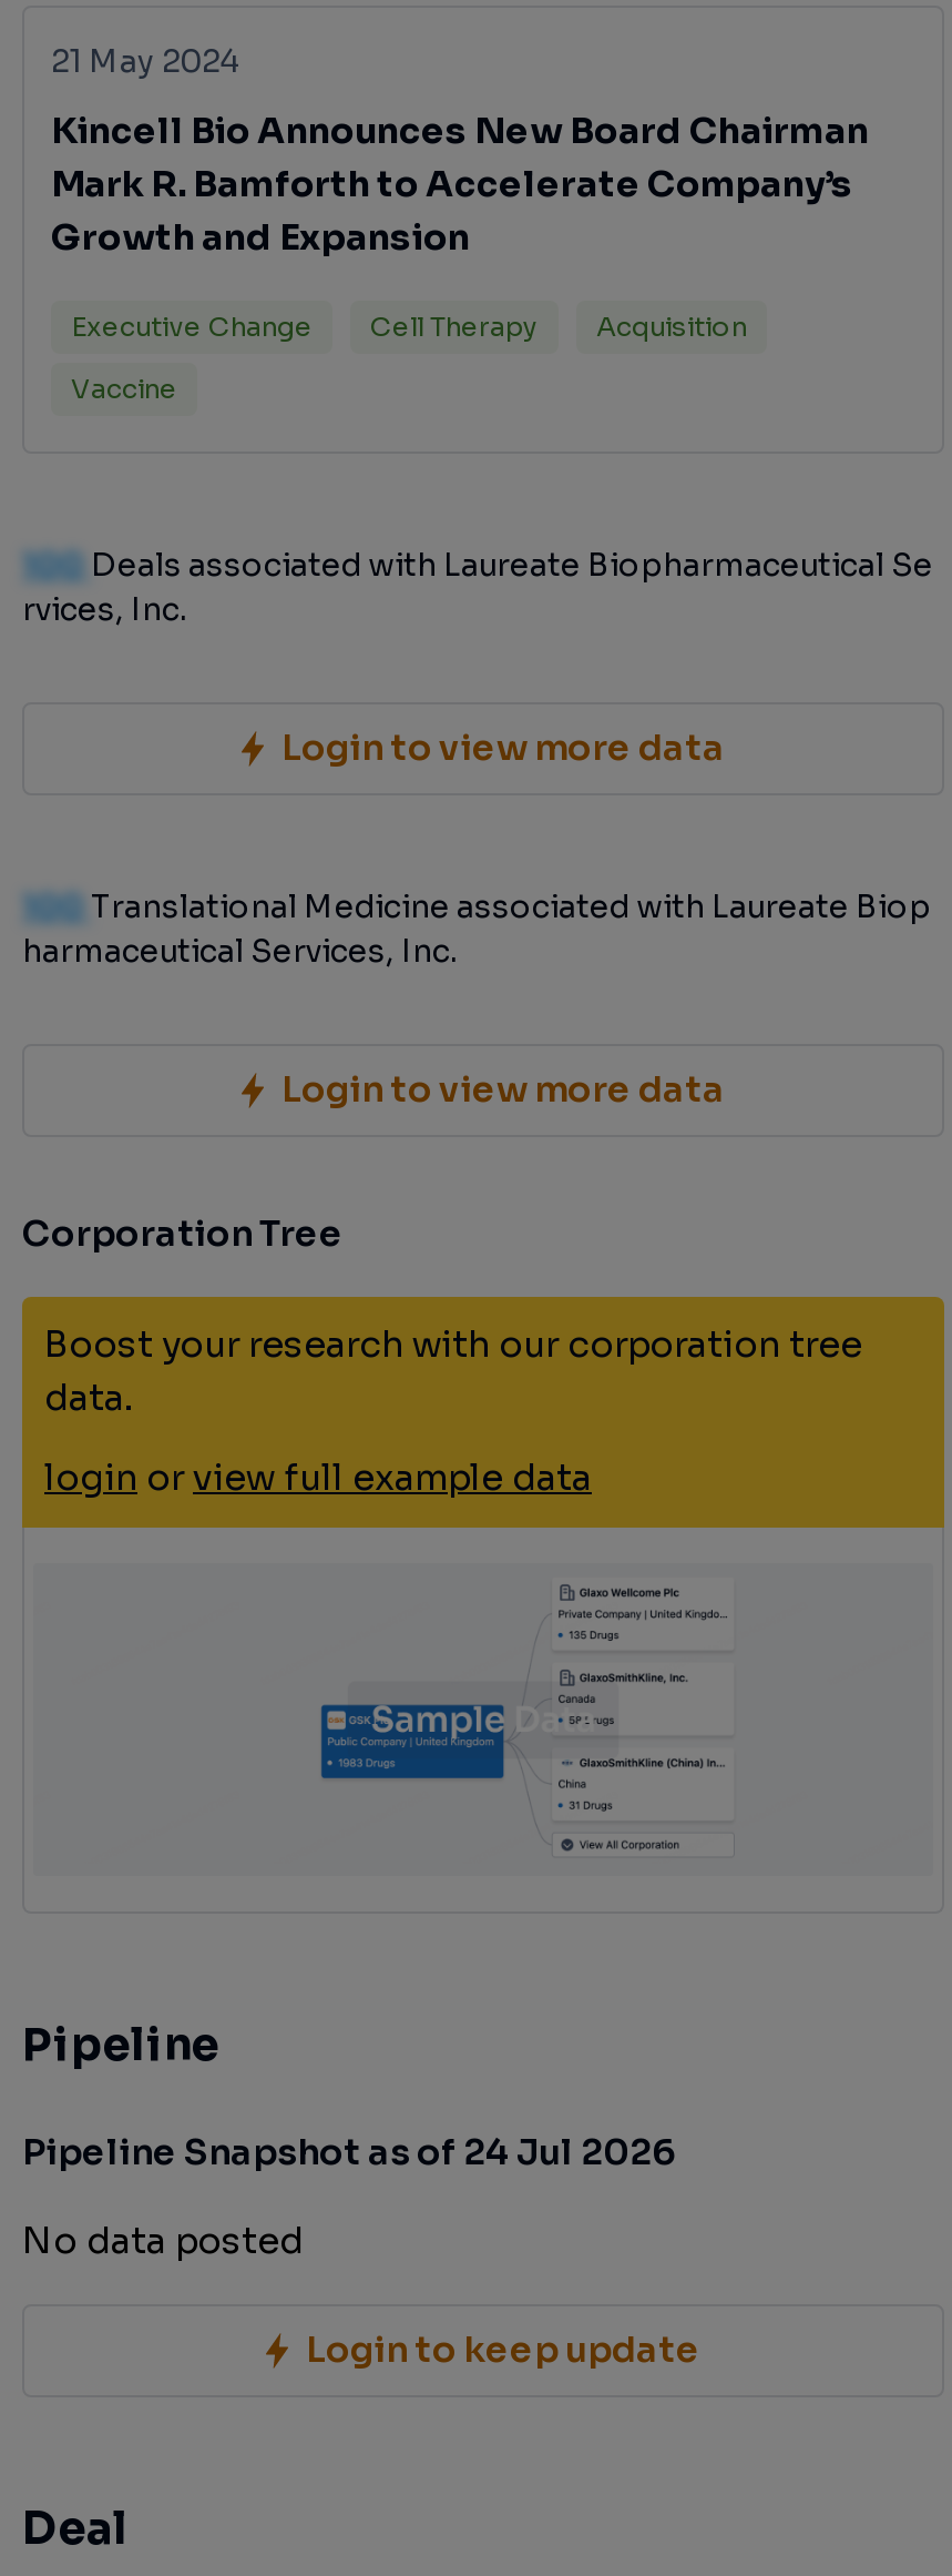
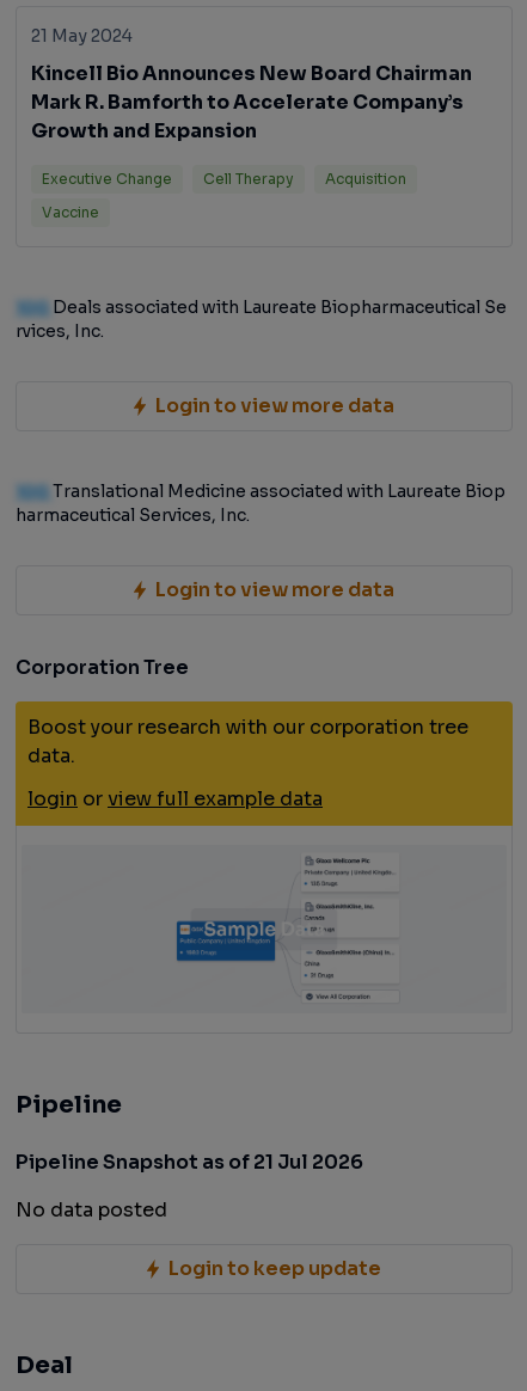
- Pipeline Snapshot as of 24 Jul 2026
+ Pipeline Snapshot as of 21 Jul 2026
